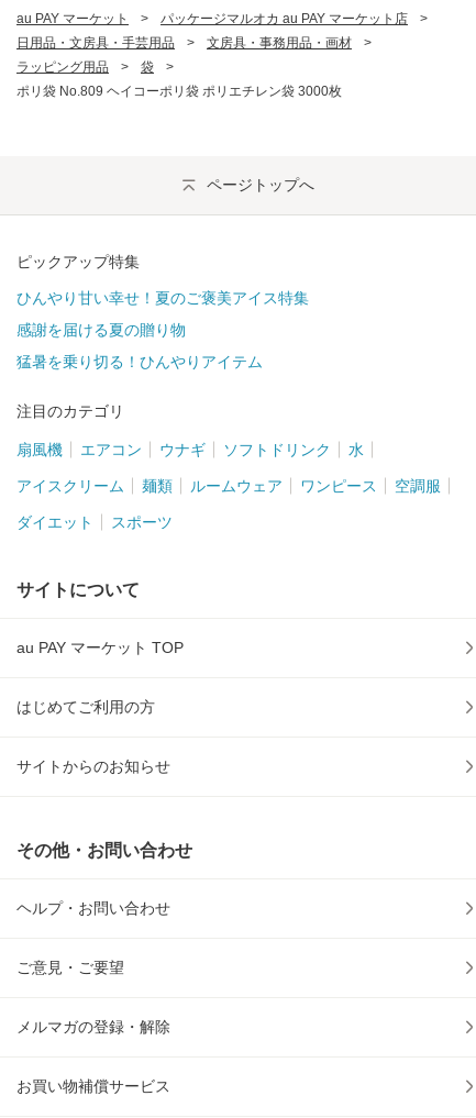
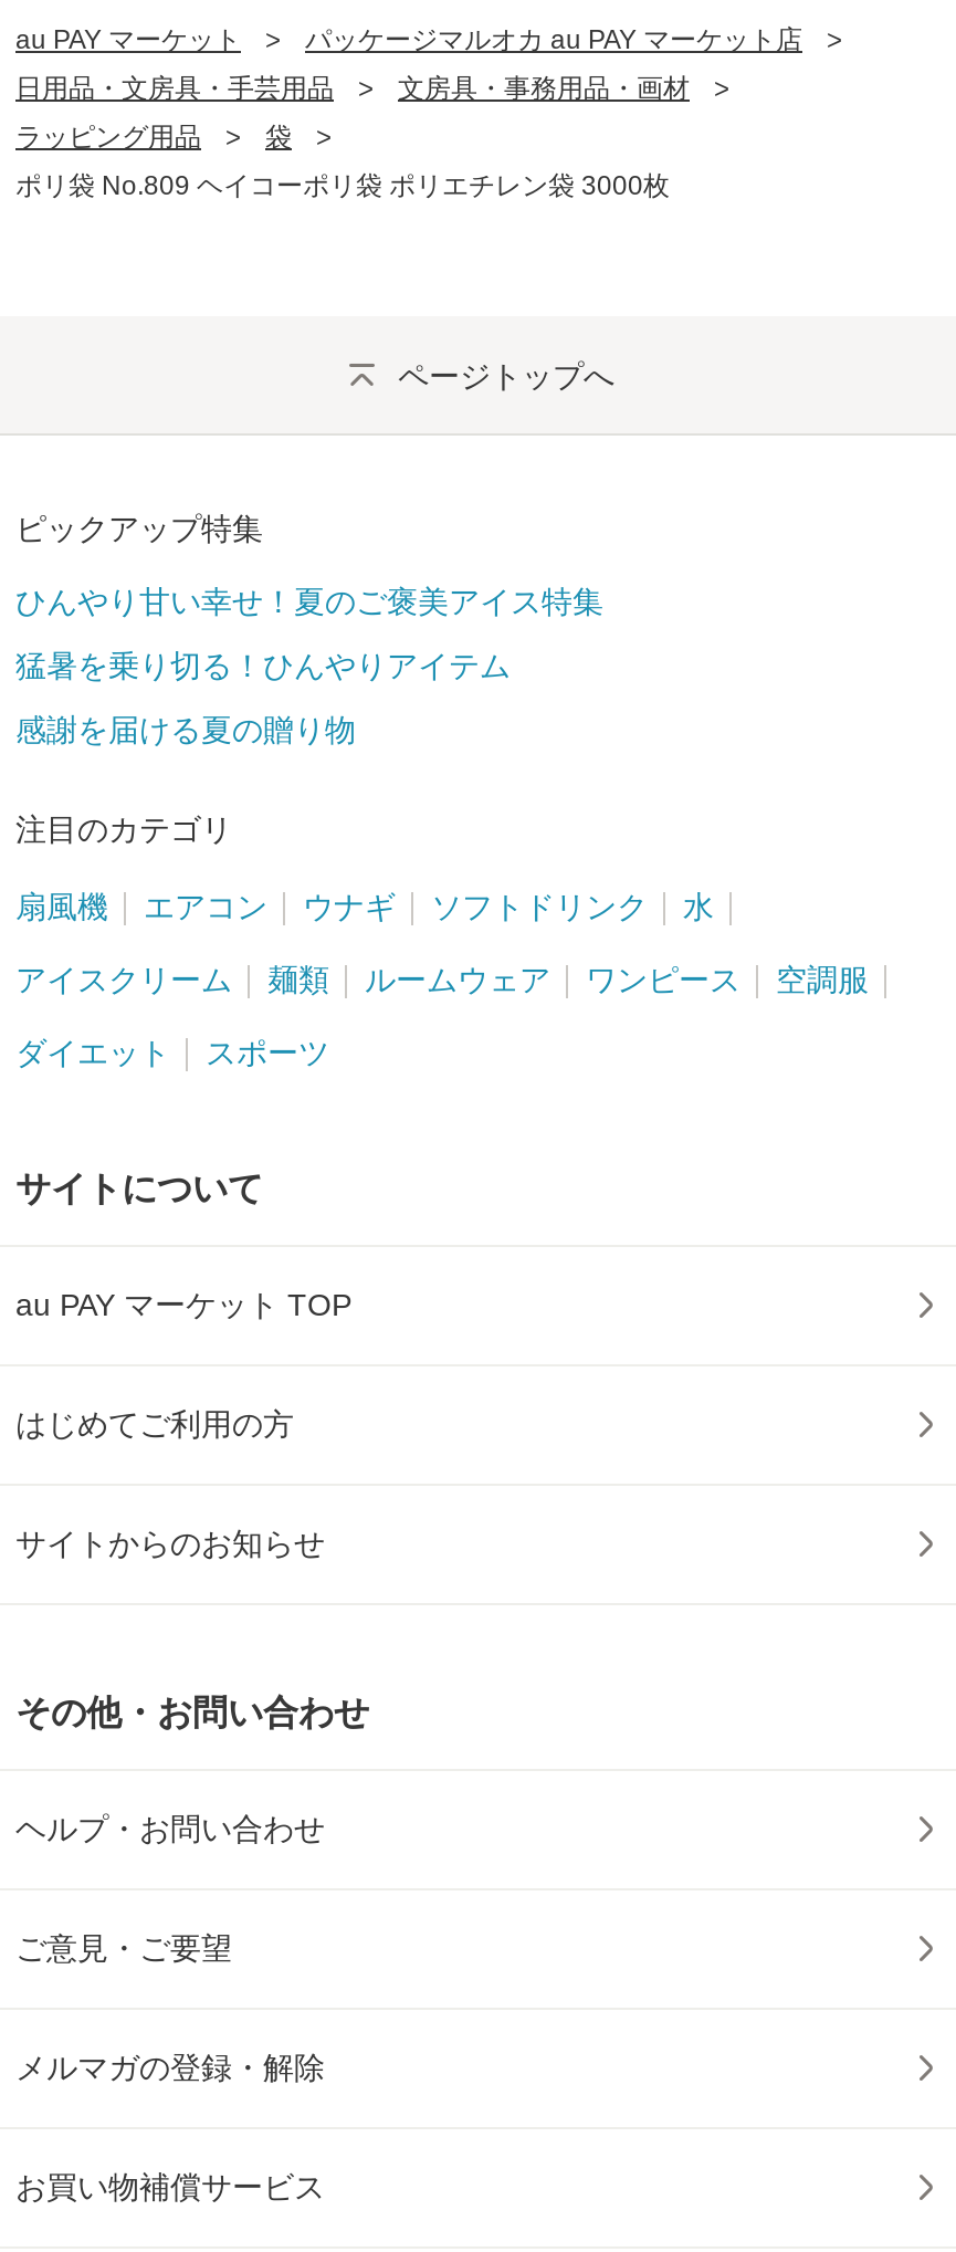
moved down: 感謝を届ける夏の贈り物

moved up: 猛暑を乗り切る！ひんやりアイテム
